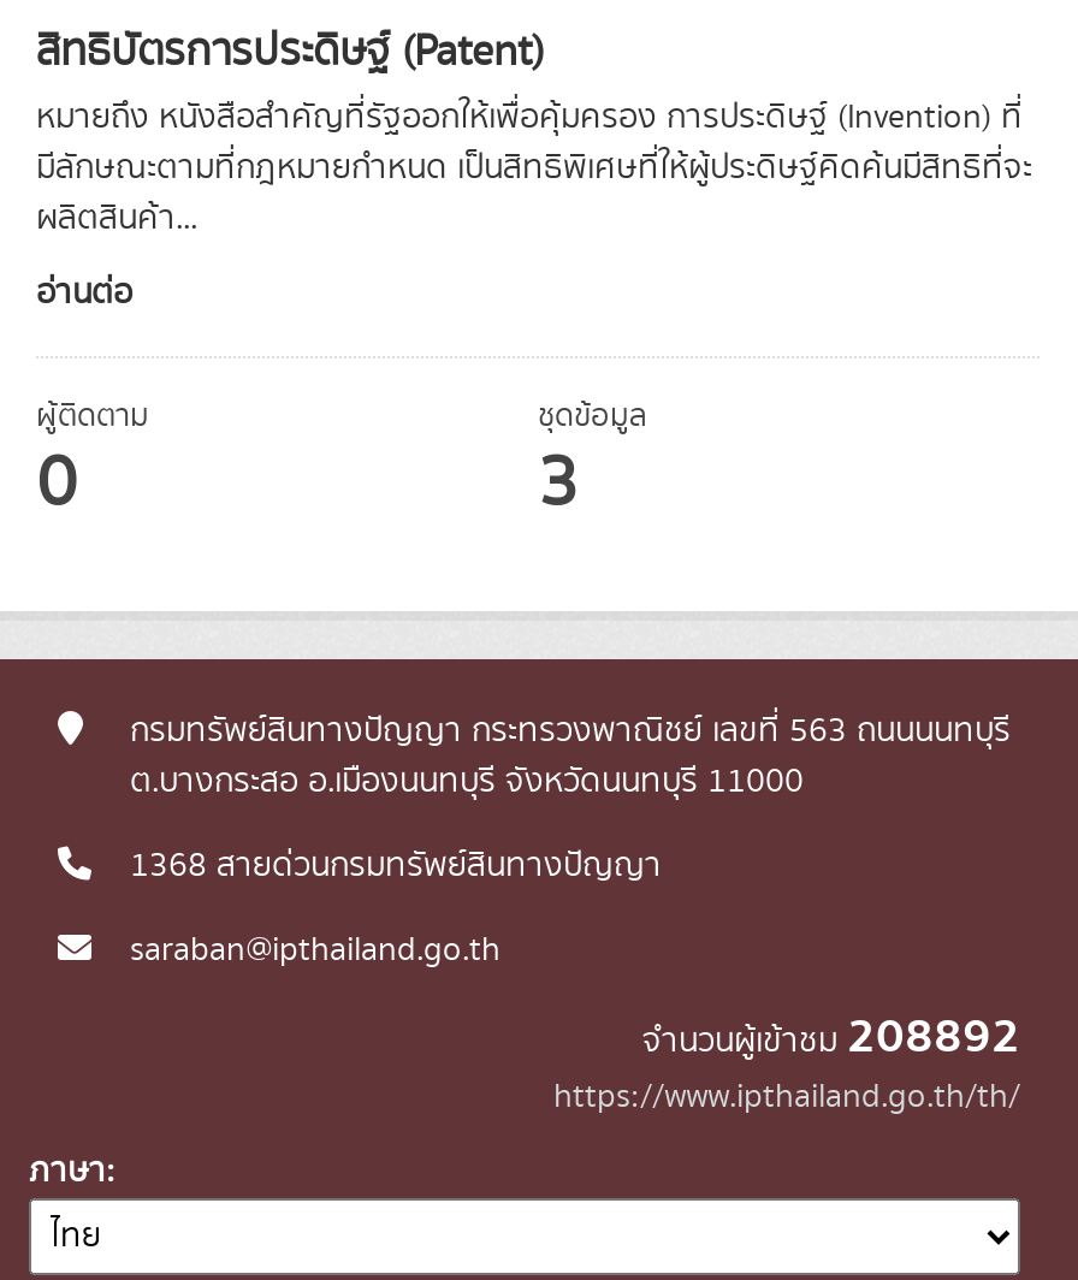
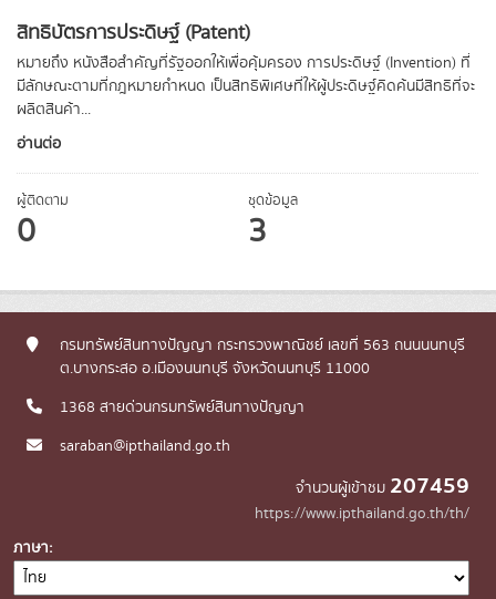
- จำนวนผู้เข้าชม208892
+ จำนวนผู้เข้าชม207459
